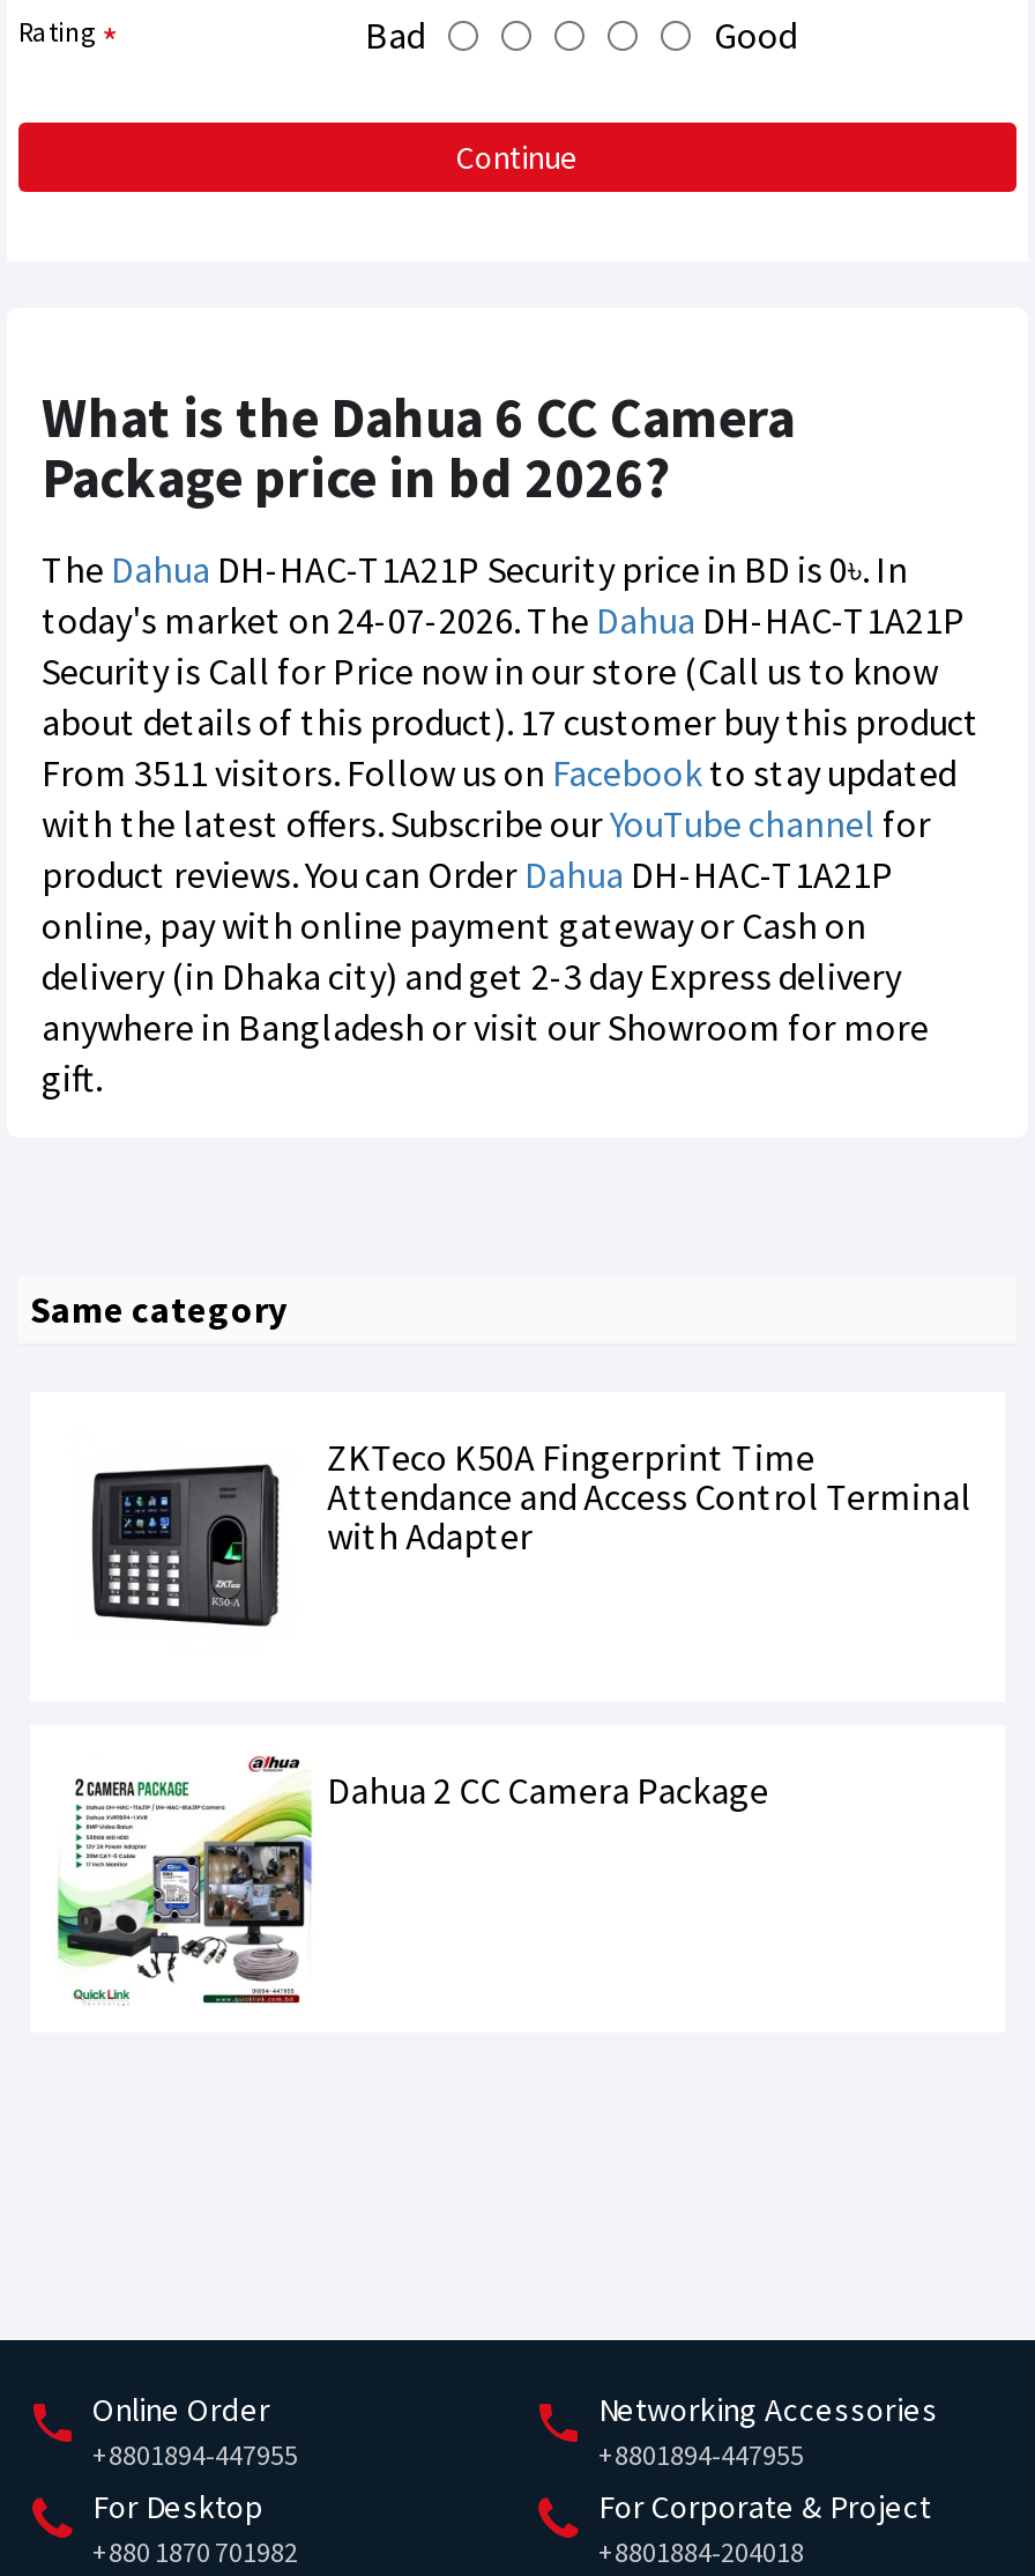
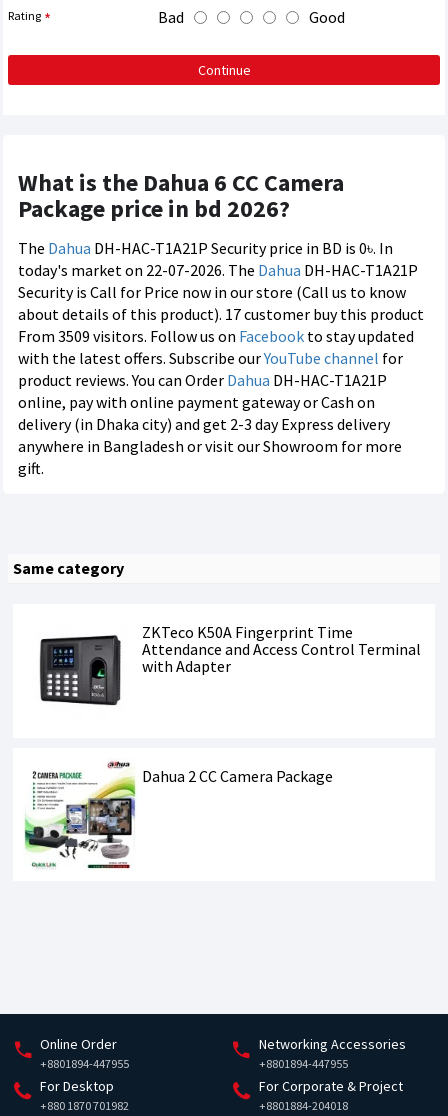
- today's market on 24-07-2026. The Dahua DH-HAC-T1A21P
+ today's market on 22-07-2026. The Dahua DH-HAC-T1A21P

- From 3511 visitors. Follow us on Facebook to stay updated
+ From 3509 visitors. Follow us on Facebook to stay updated
